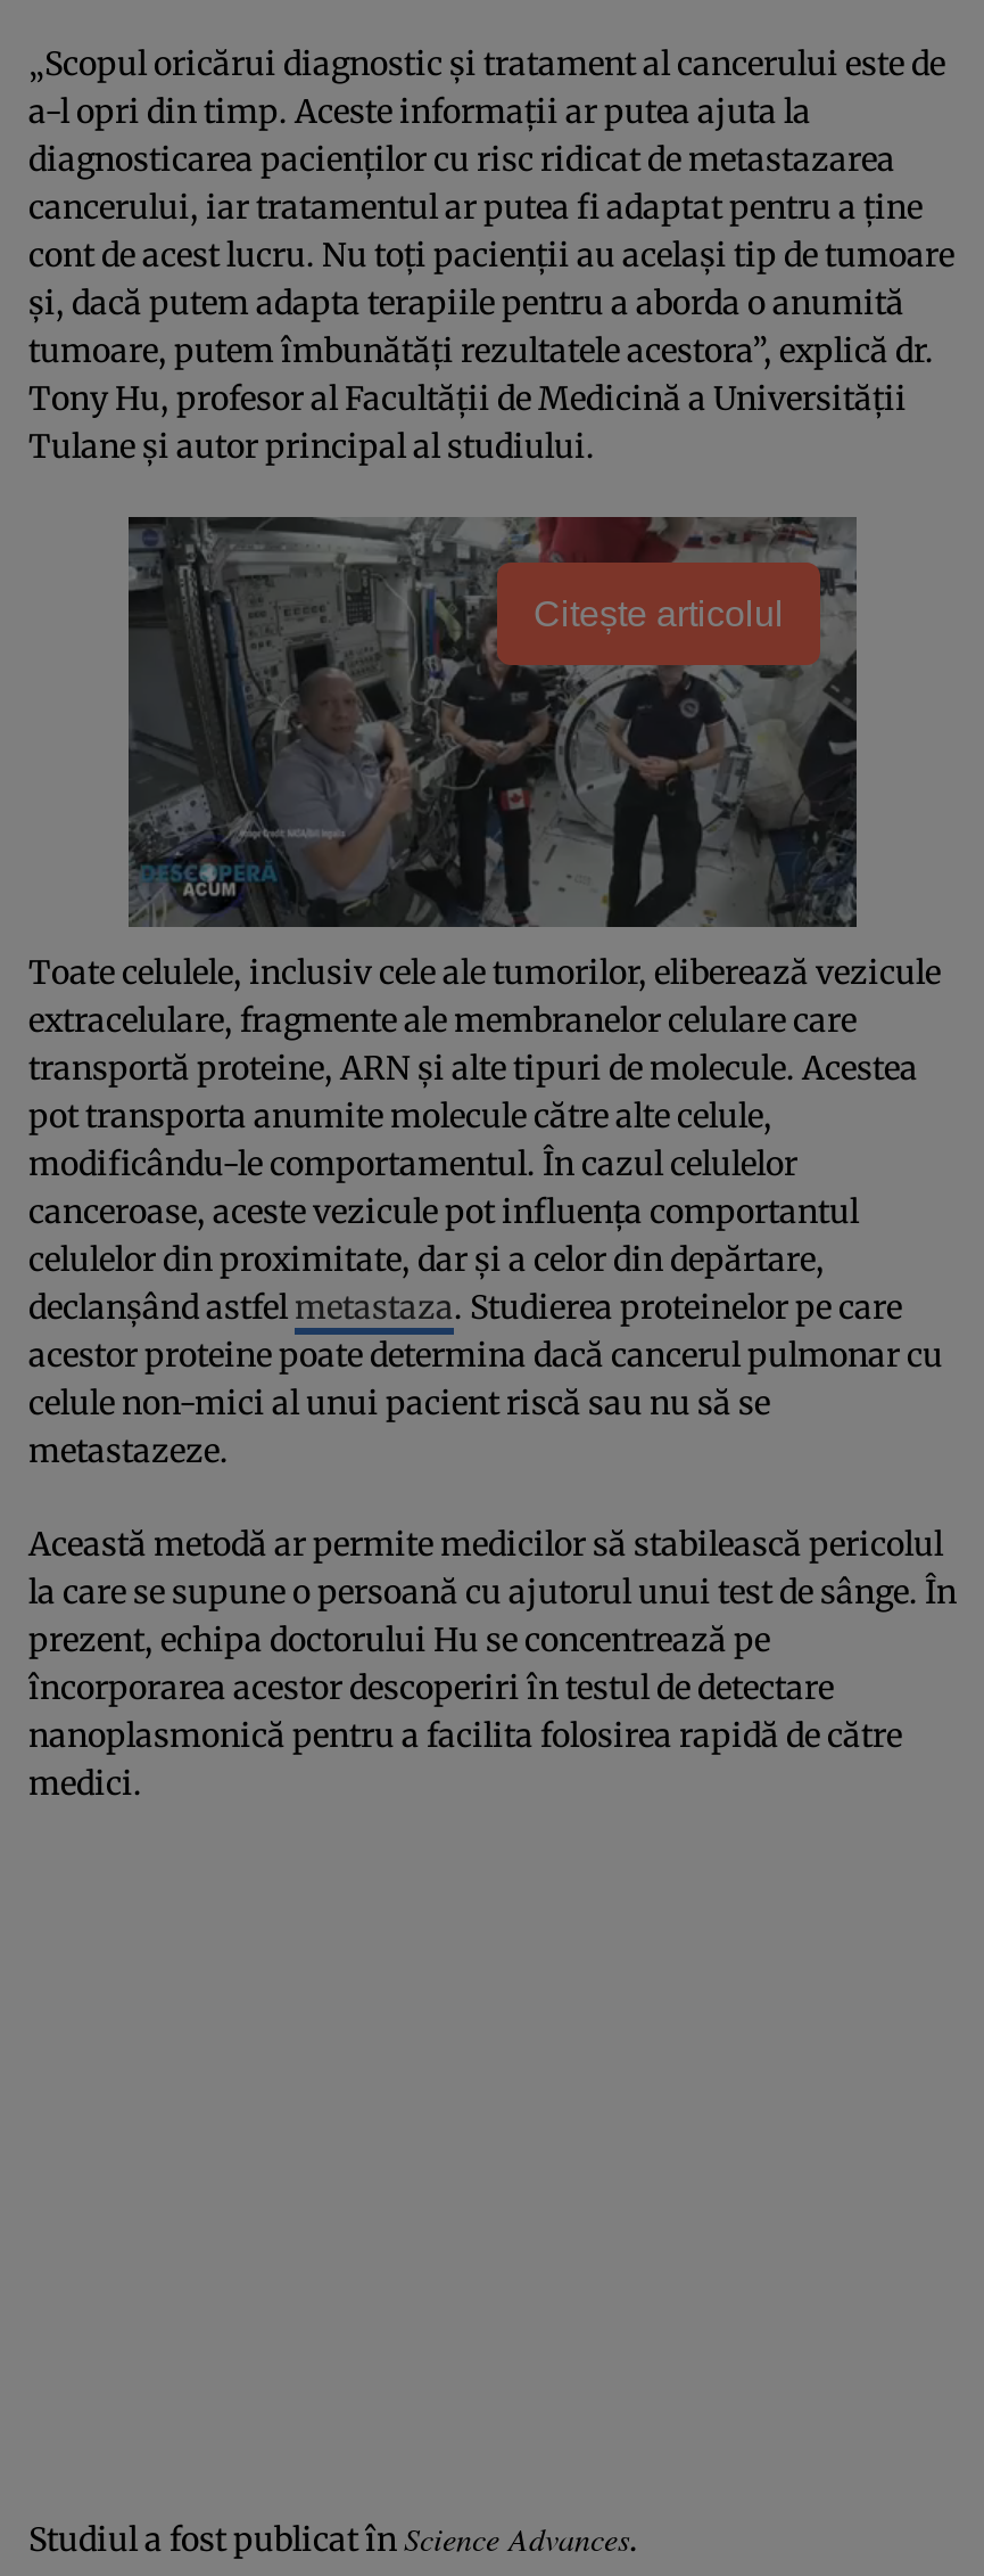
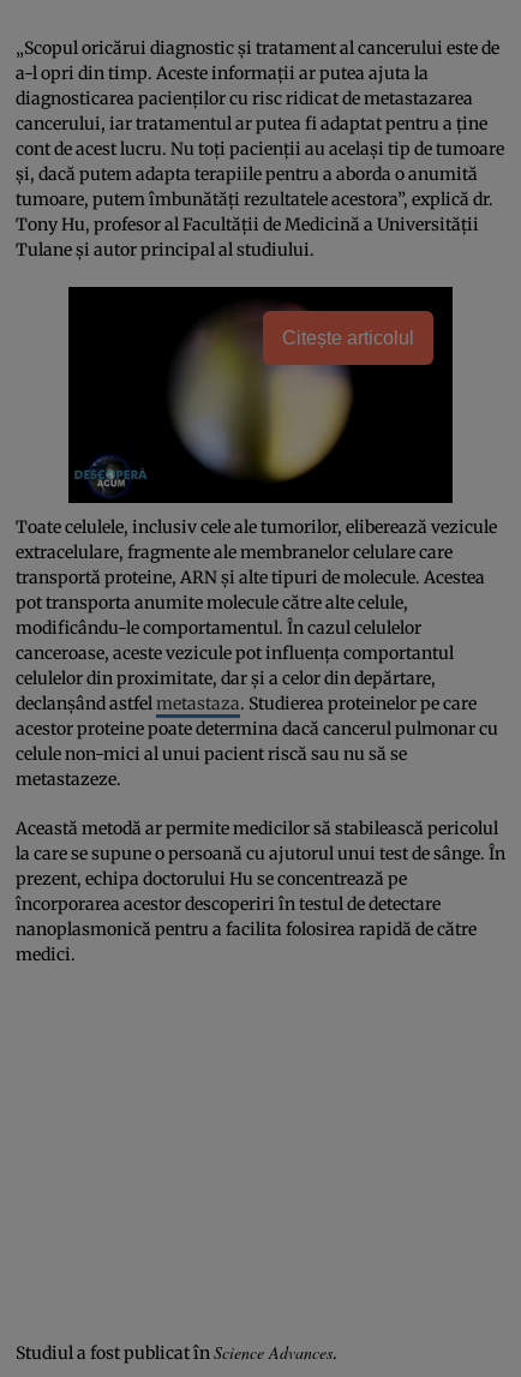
- [image]
+ [image]
